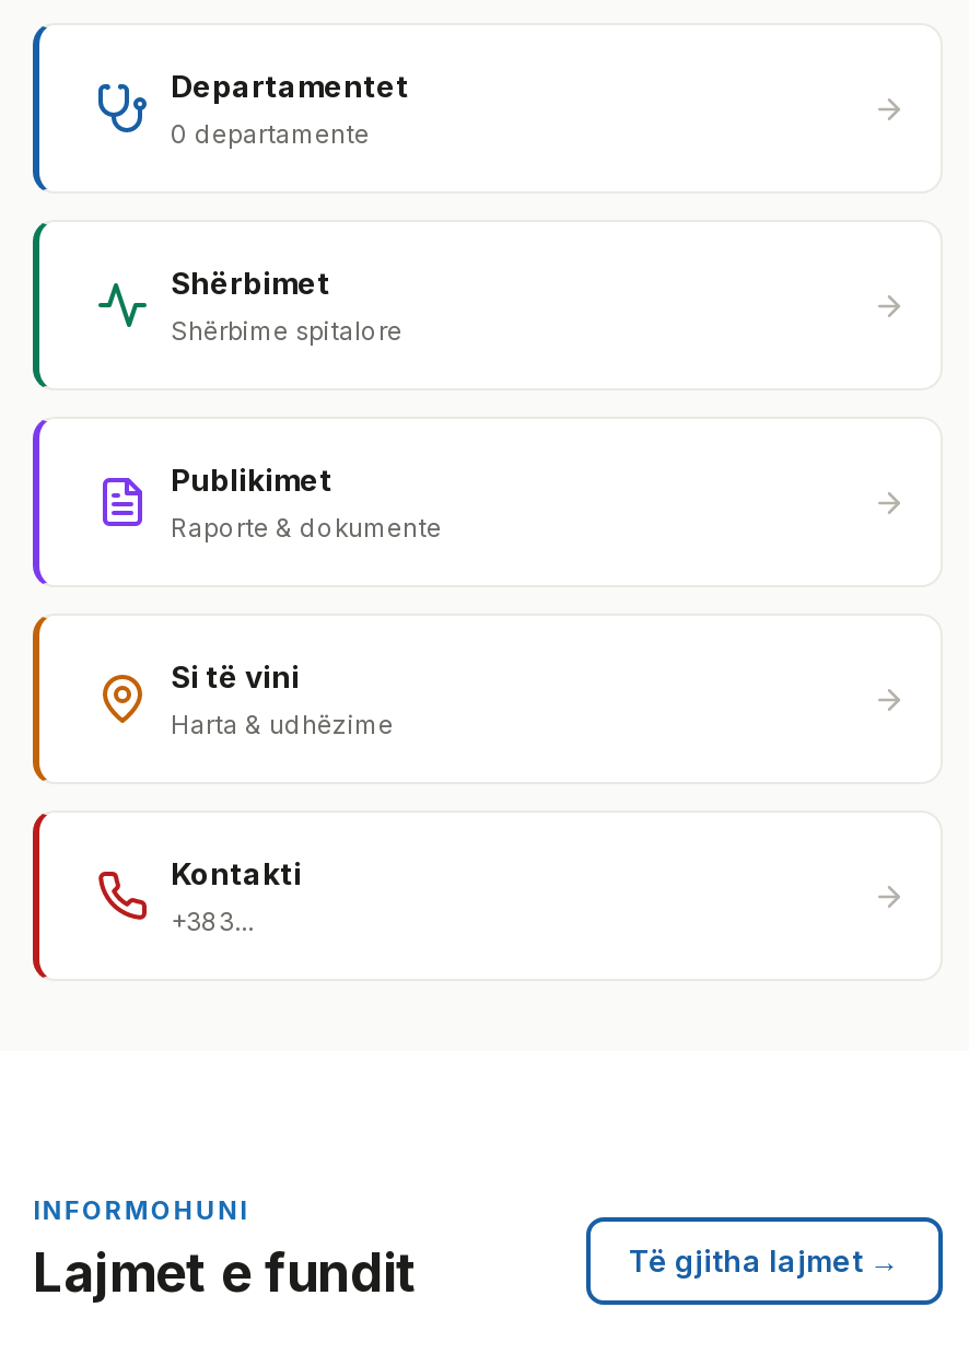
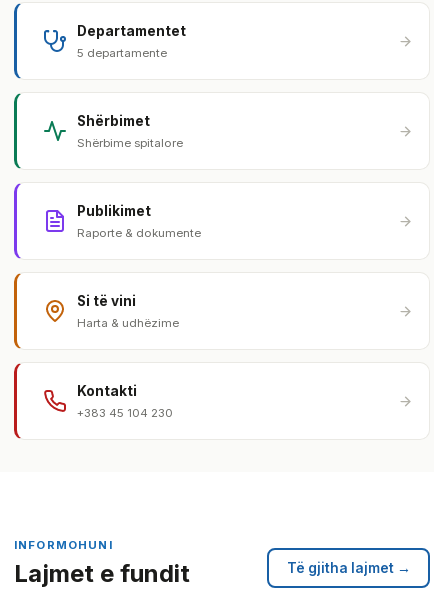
- 0 departamente
+ 5 departamente

- +383...
+ +383 45 104 230
